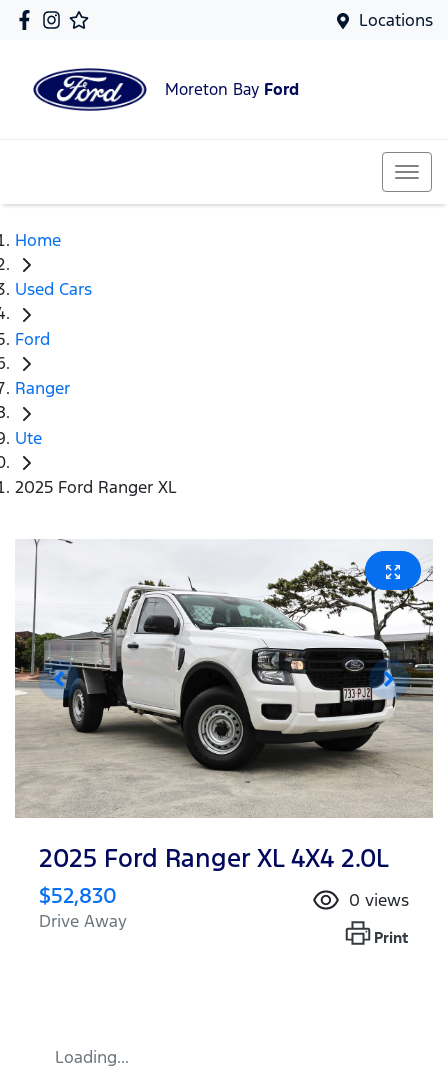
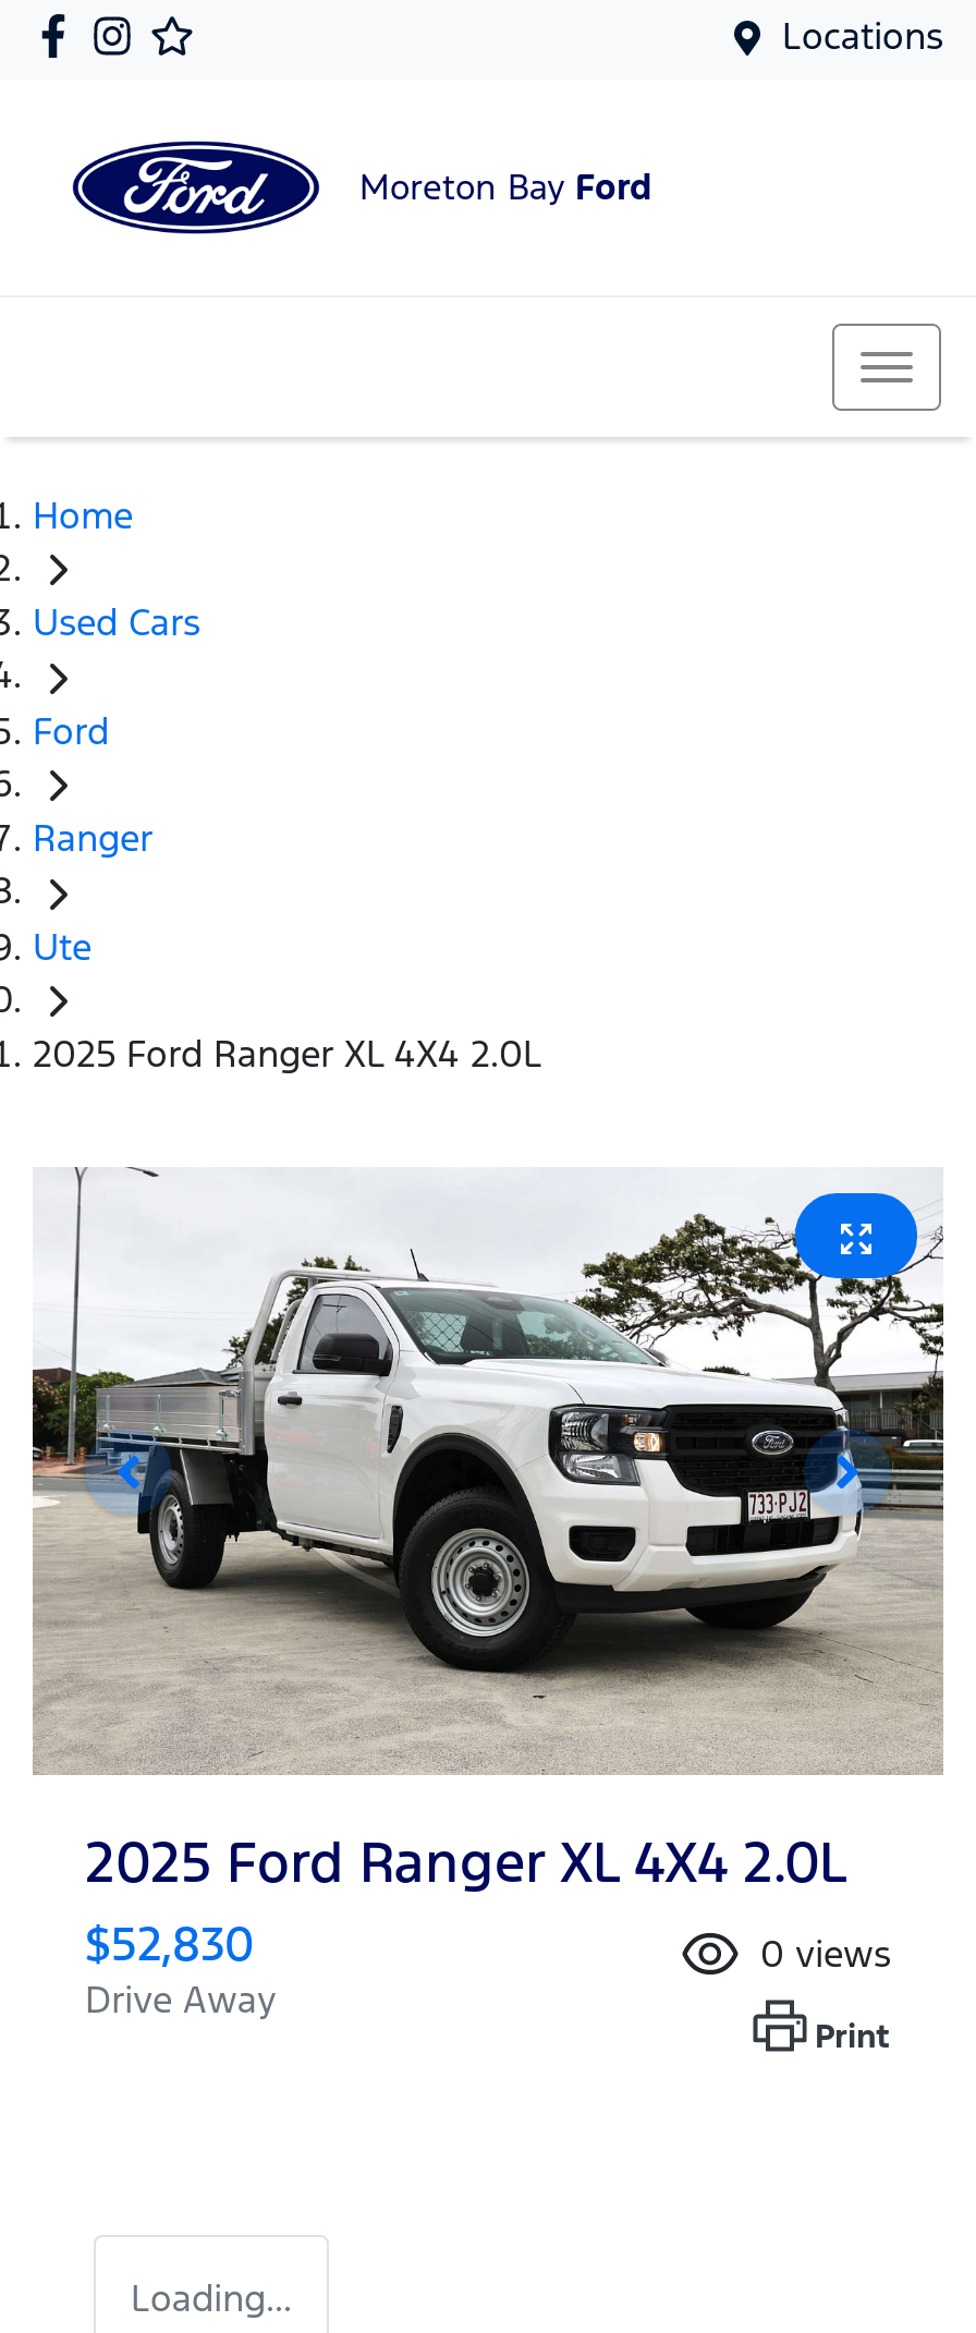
- 2025 Ford Ranger XL
+ 2025 Ford Ranger XL 4X4 2.0L
